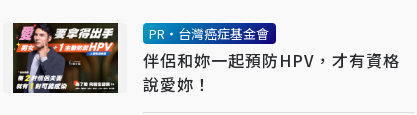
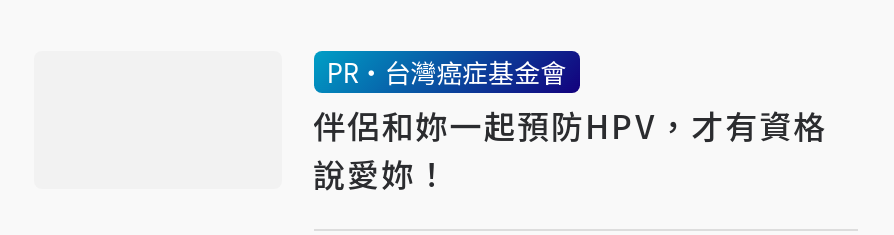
- [image]
